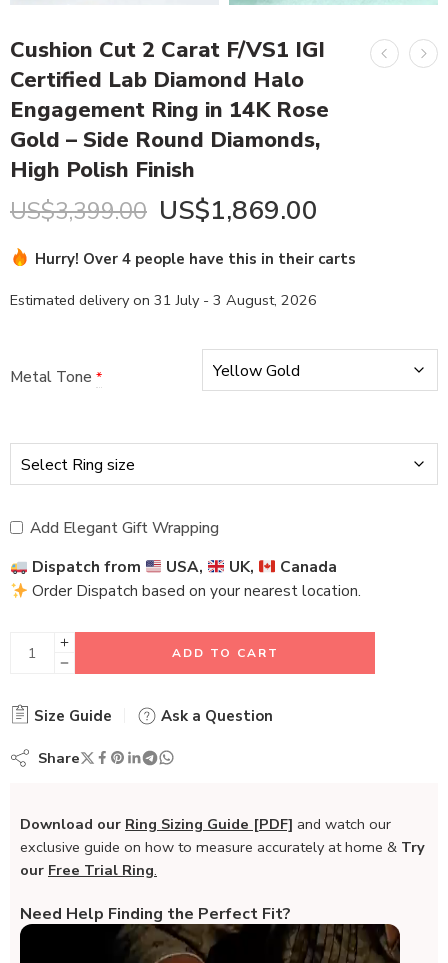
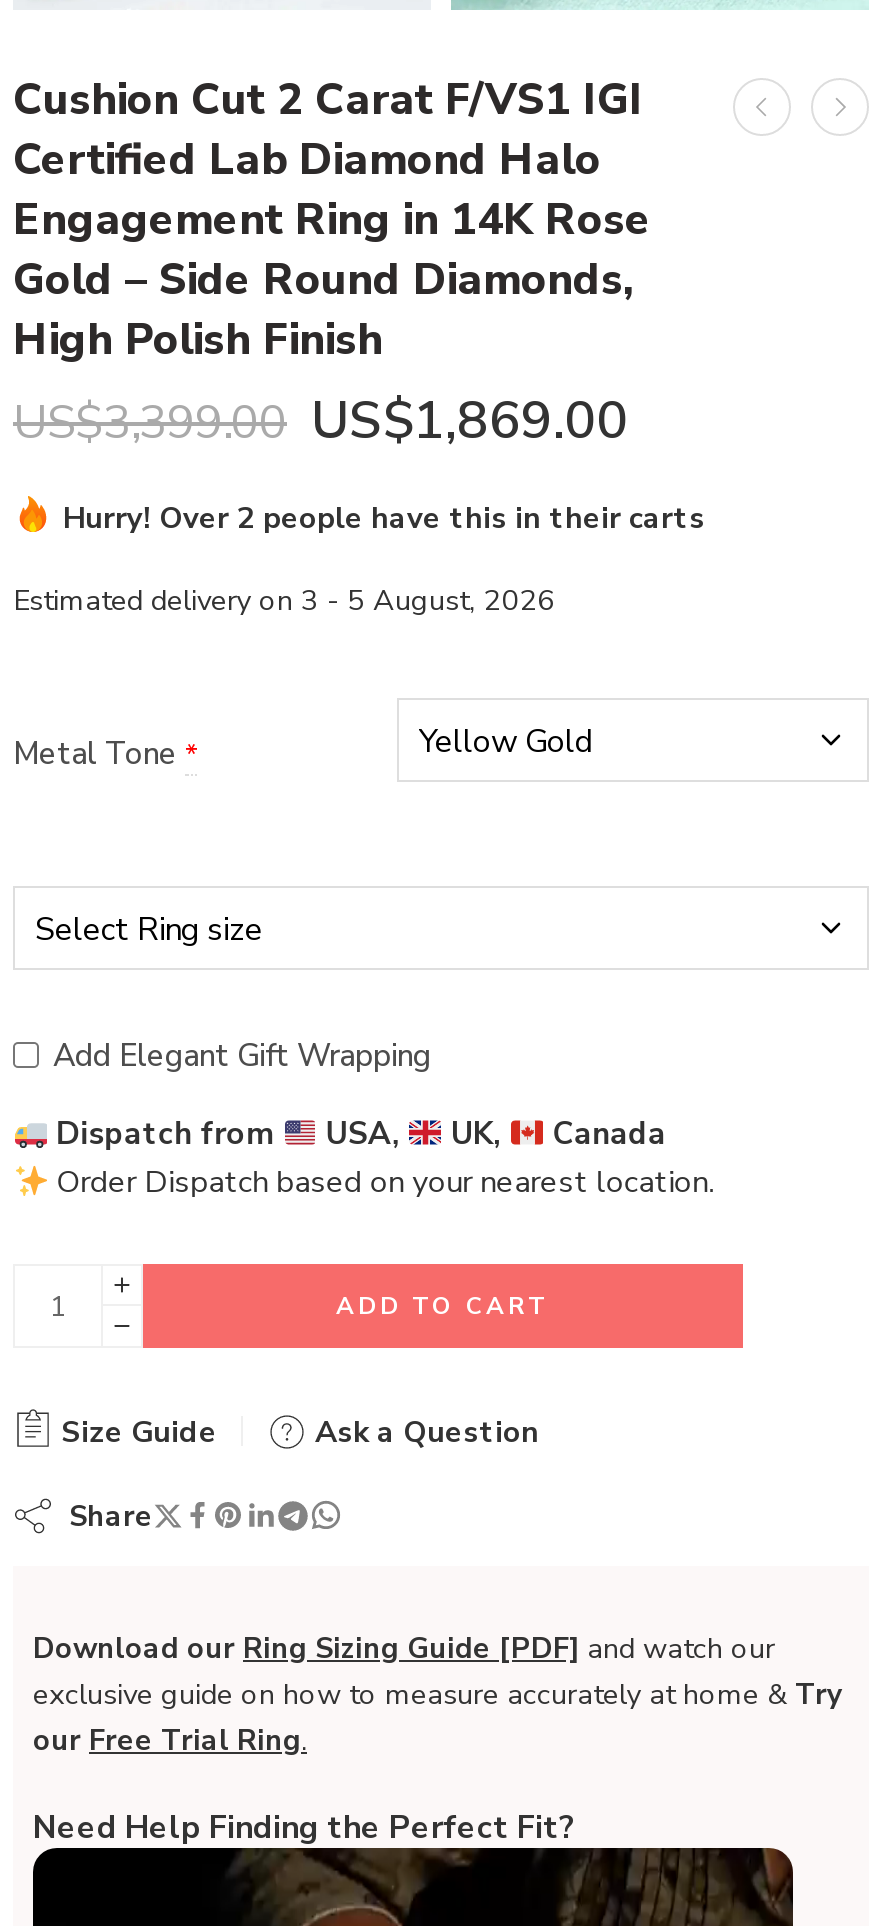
- Hurry! Over 4 people have this in their carts
+ Hurry! Over 2 people have this in their carts

- Estimated delivery on 31 July - 3 August, 2026
+ Estimated delivery on 3 - 5 August, 2026
